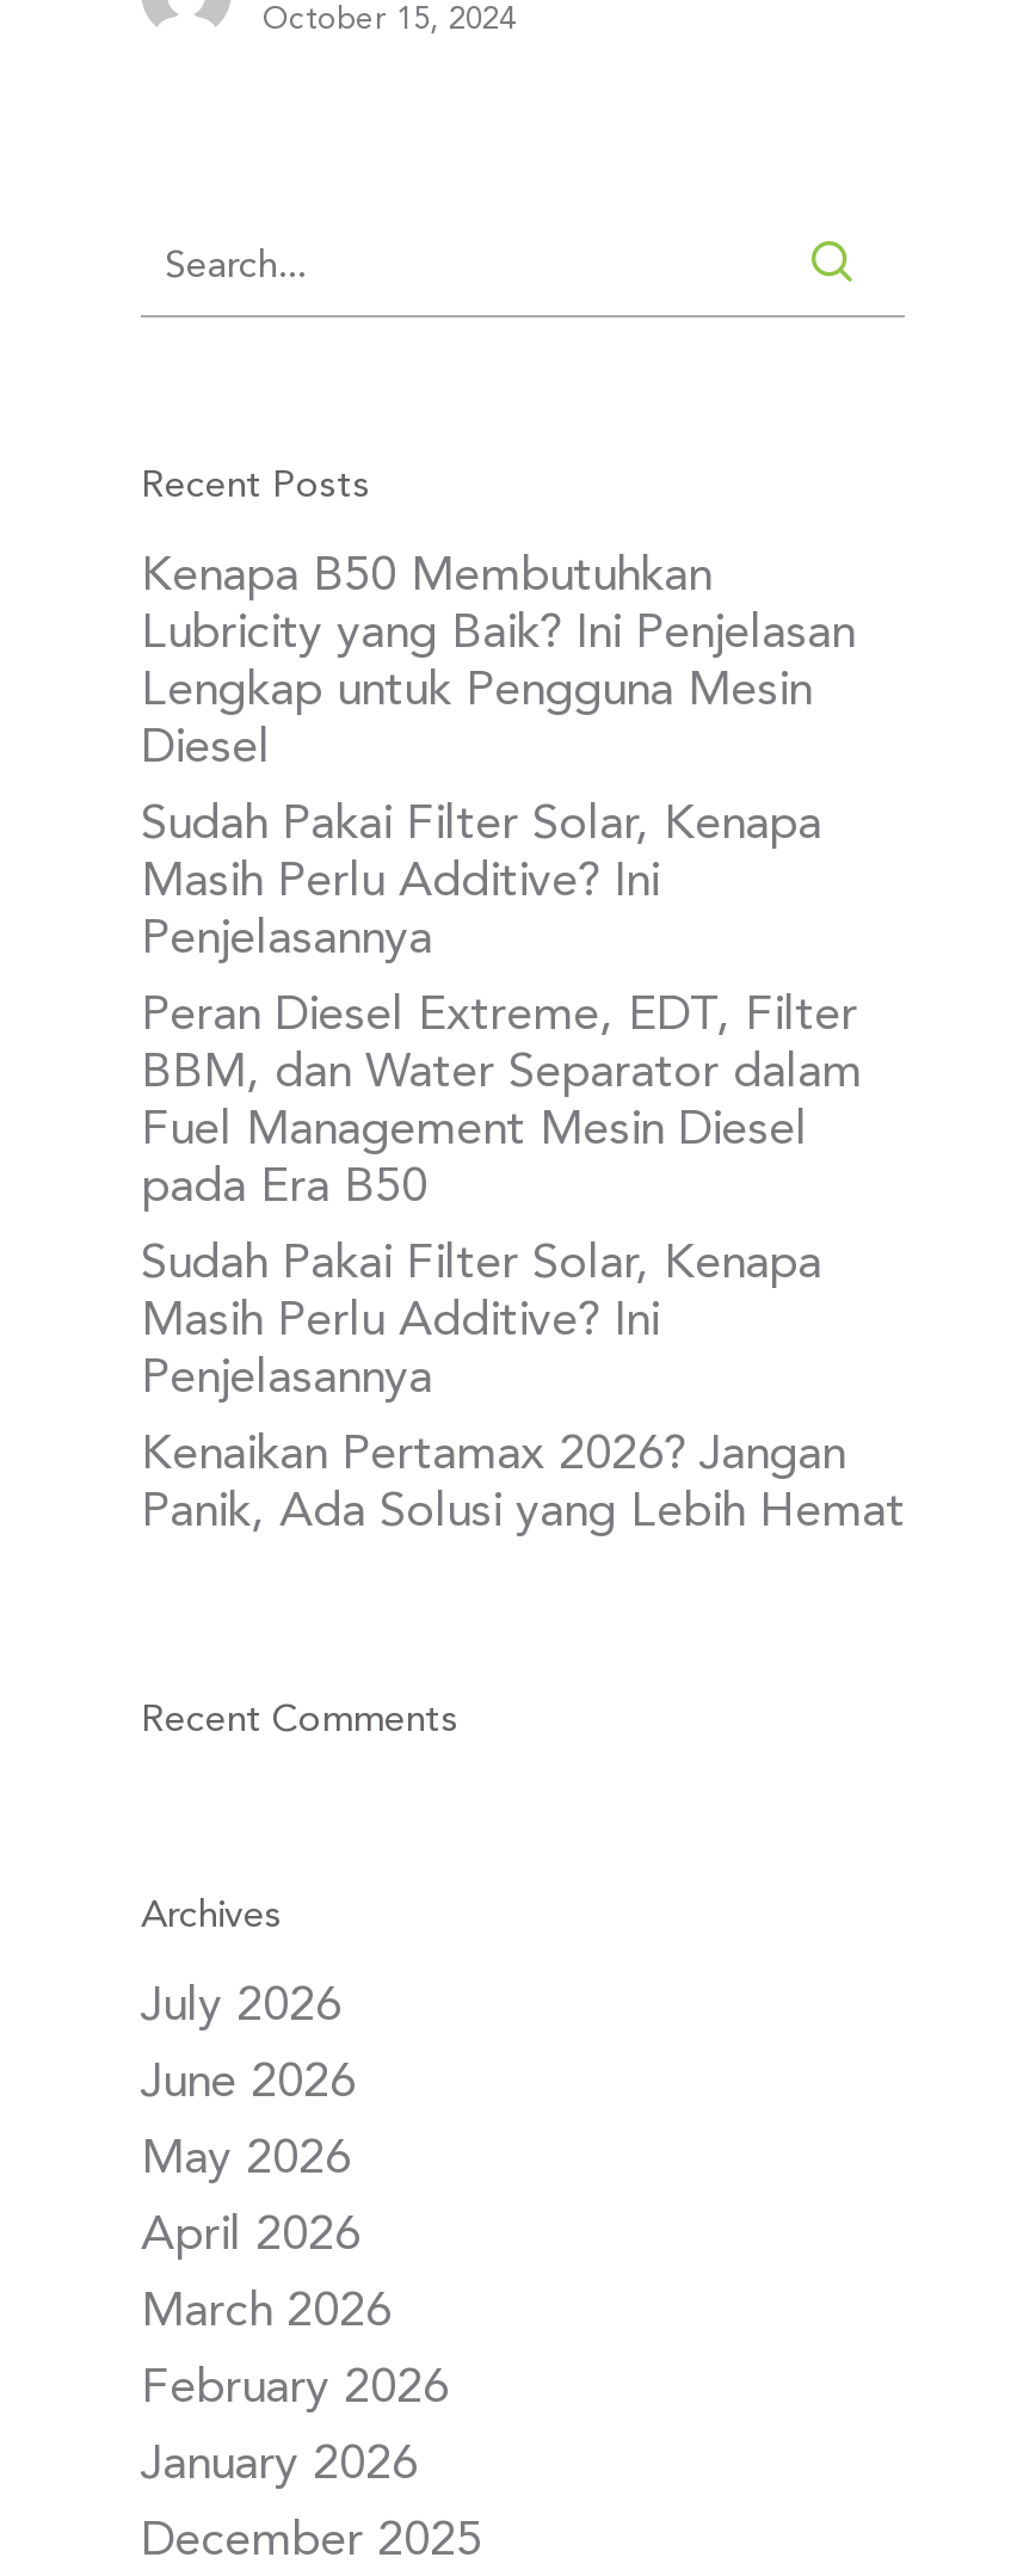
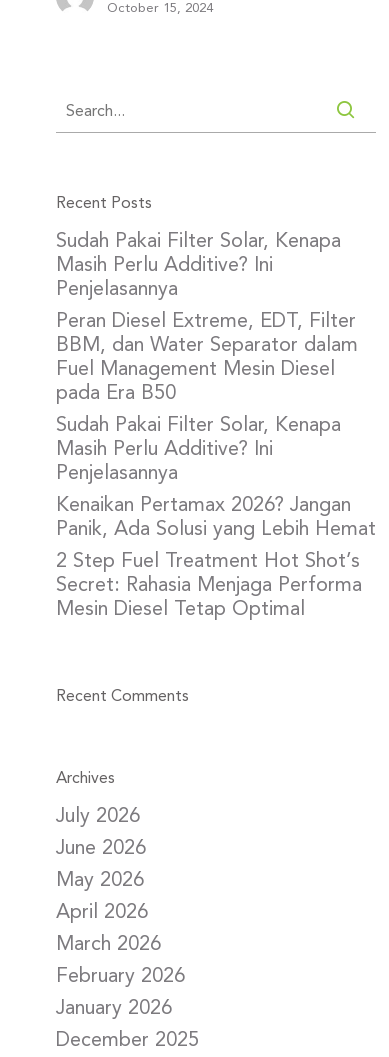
- Kenapa B50 Membutuhkan
- Lubricity yang Baik? Ini Penjelasan
- Lengkap untuk Pengguna Mesin
- Diesel

moved up: Sudah Pakai Filter Solar, Kenapa | Masih Perlu Additive? Ini | Penjelasannya | ... | Kenaikan Pertamax 2026? Jangan | Panik, Ada Solusi yang Lebih Hemat

+ 2 Step Fuel Treatment Hot Shot’s
+ Secret: Rahasia Menjaga Performa
+ Mesin Diesel Tetap Optimal
